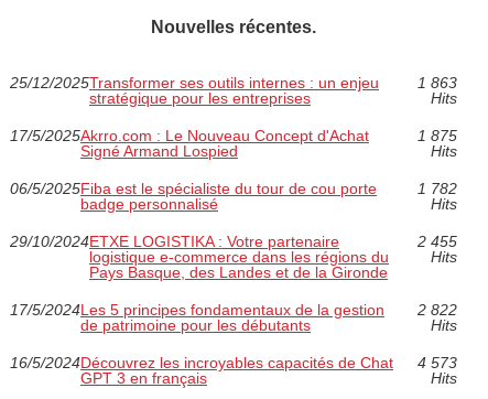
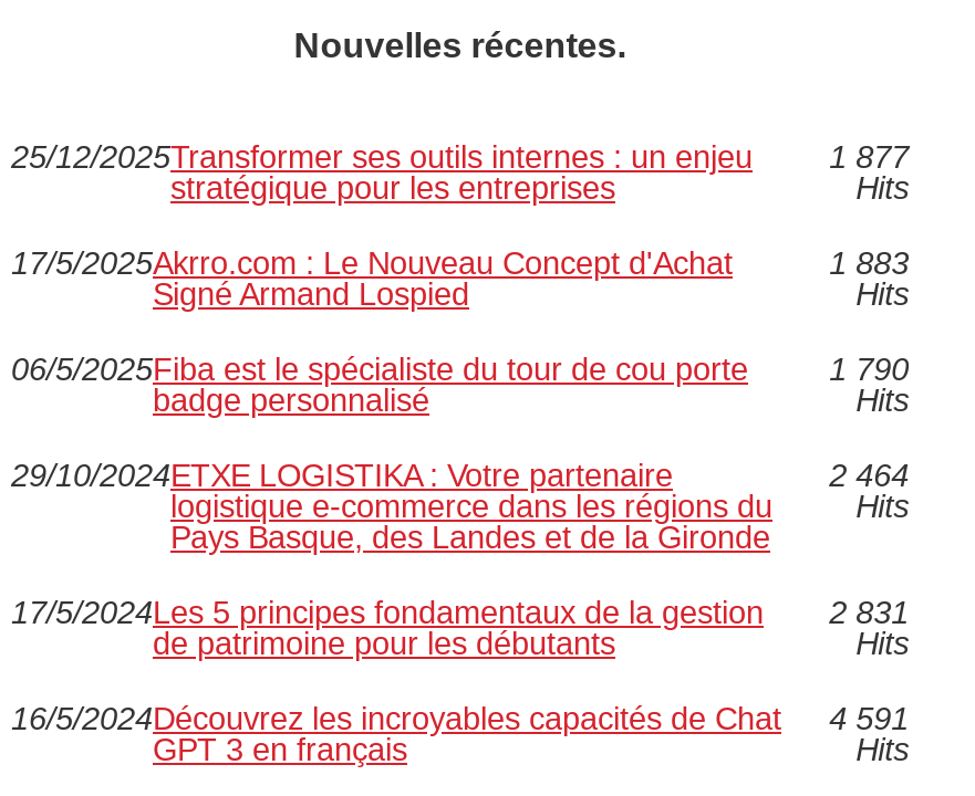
- 1 863
+ 1 877

- 1 875
+ 1 883

- 1 782
+ 1 790

- 2 455
+ 2 464

- 17/5/2024 Les 5 principes fondamentaux de la gestion 2 822
+ 17/5/2024 Les 5 principes fondamentaux de la gestion 2 831

- 16/5/2024Découvrez les incroyables capacités de Chat 4 573
+ 16/5/2024Découvrez les incroyables capacités de Chat 4 591
